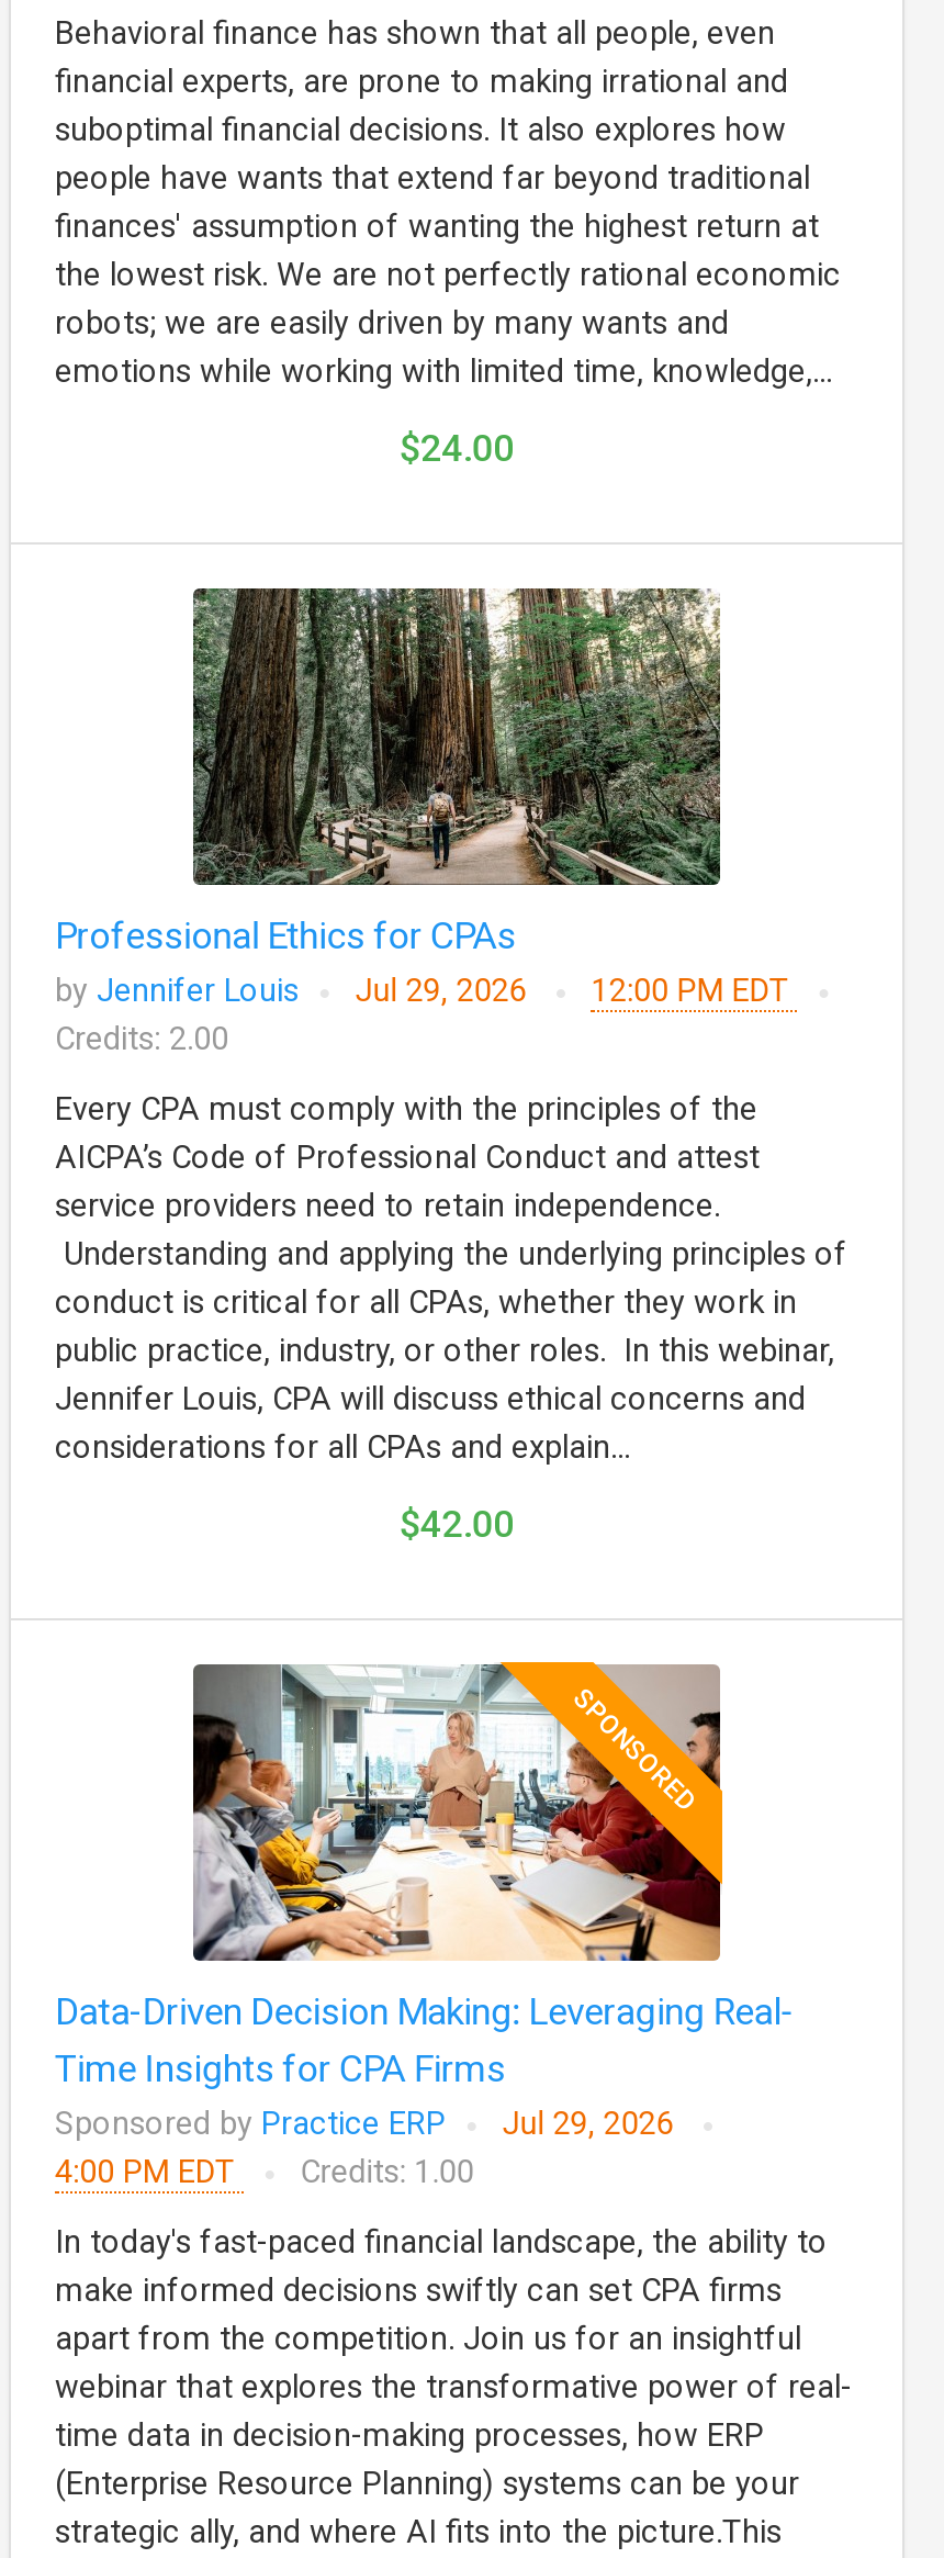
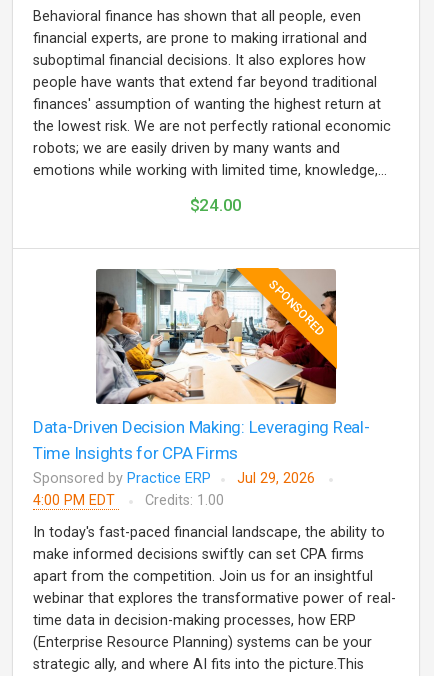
- [image]
- Professional Ethics for CPAs
- by Jennifer Louis
- Jul 29, 2026
- 12:00 PM EDT
- Credits: 2.00
- Every CPA must comply with the principles of the
- AICPA’s Code of Professional Conduct and attest
- service providers need to retain independence.
- Understanding and applying the underlying principles of
- conduct is critical for all CPAs, whether they work in
- public practice, industry, or other roles. In this webinar,
- Jennifer Louis, CPA will discuss ethical concerns and
- considerations for all CPAs and explain...
- $42.00
